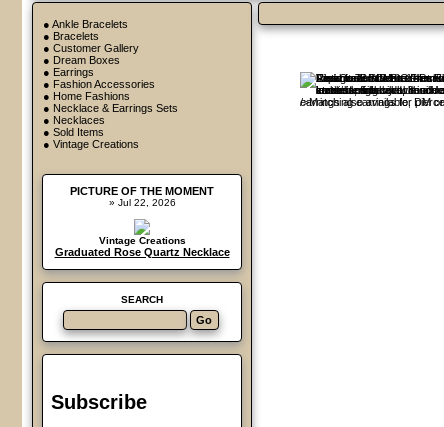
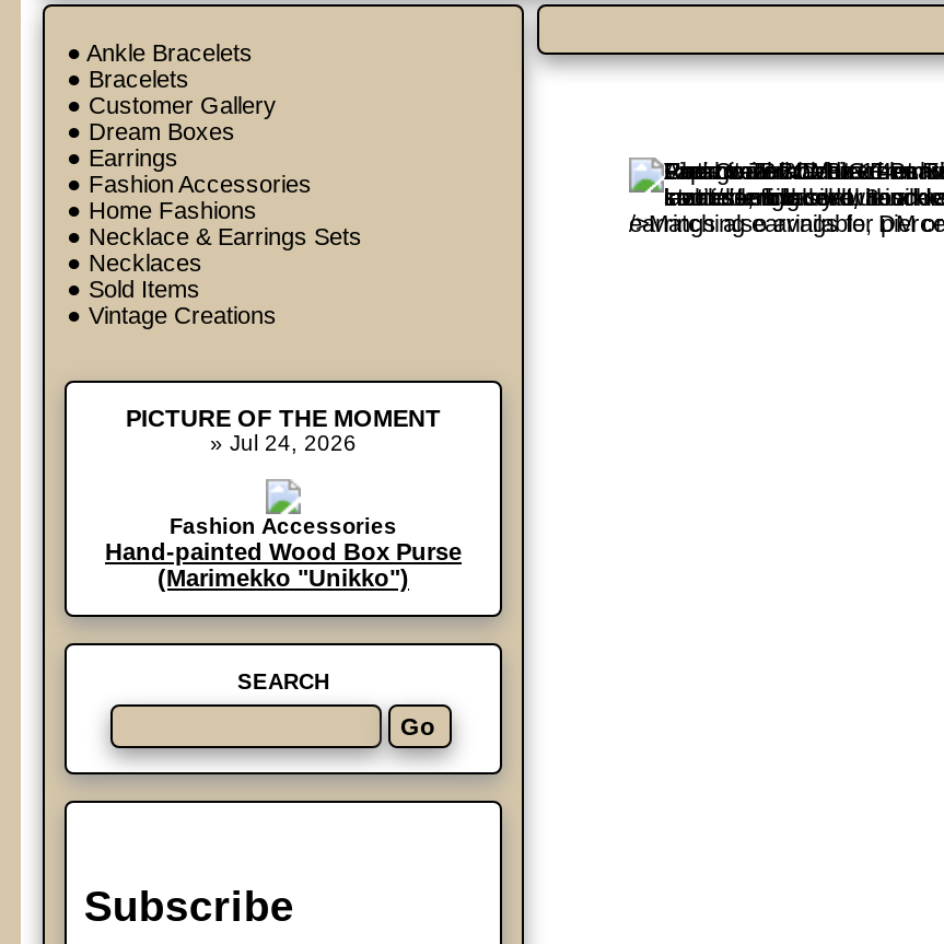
- » Jul 22, 2026
+ » Jul 24, 2026

- Vintage Creations
- Graduated Rose Quartz Necklace
+ Fashion Accessories
+ Hand-painted Wood Box Purse
+ (Marimekko "Unikko")
